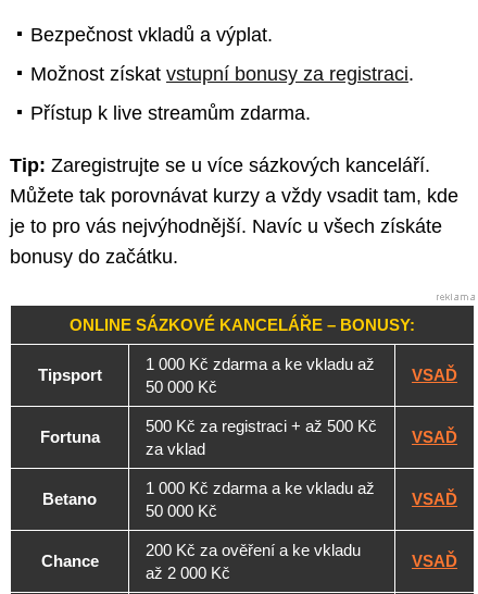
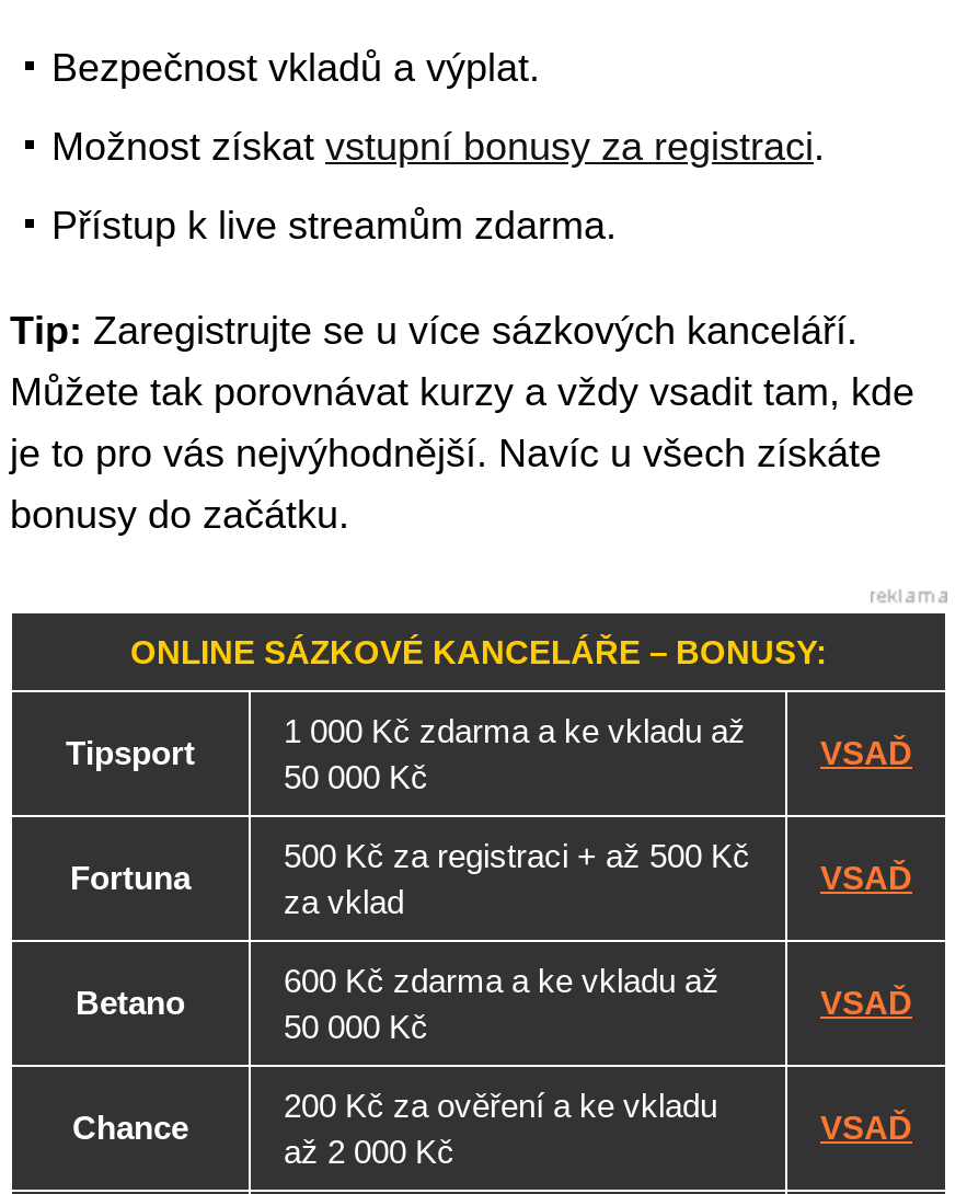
- 1 000 Kč zdarma a ke vkladu až
+ 600 Kč zdarma a ke vkladu až
